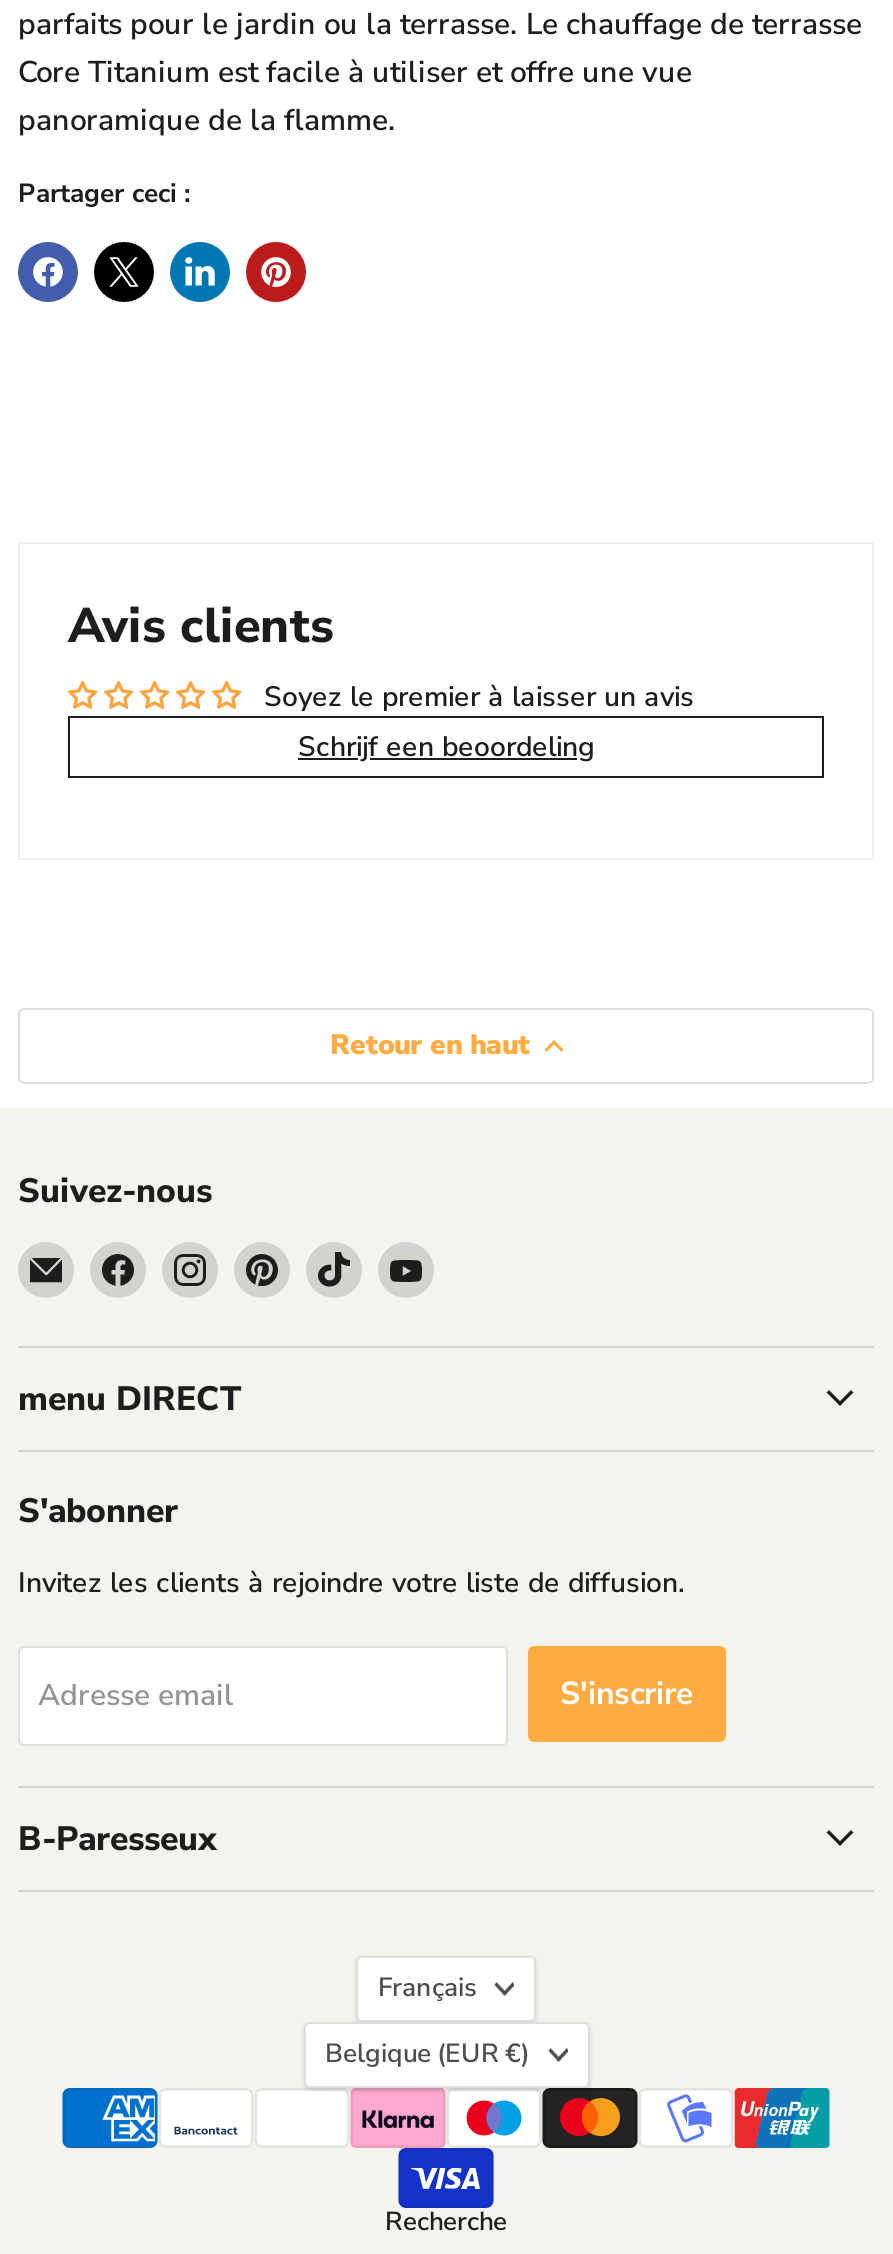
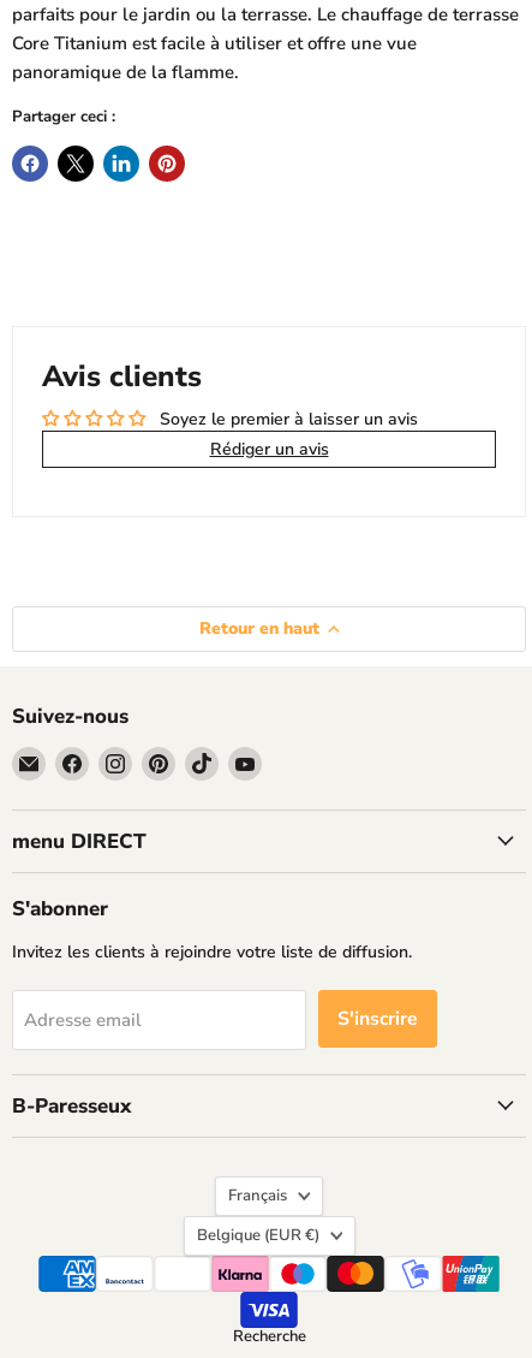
- Schrijf een beoordeling
+ Rédiger un avis
